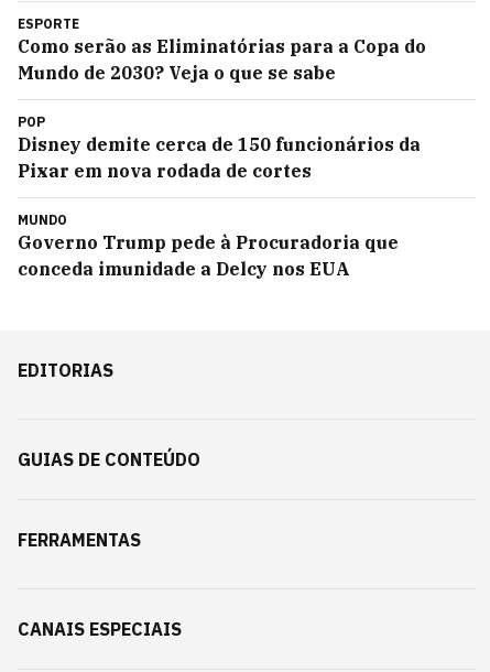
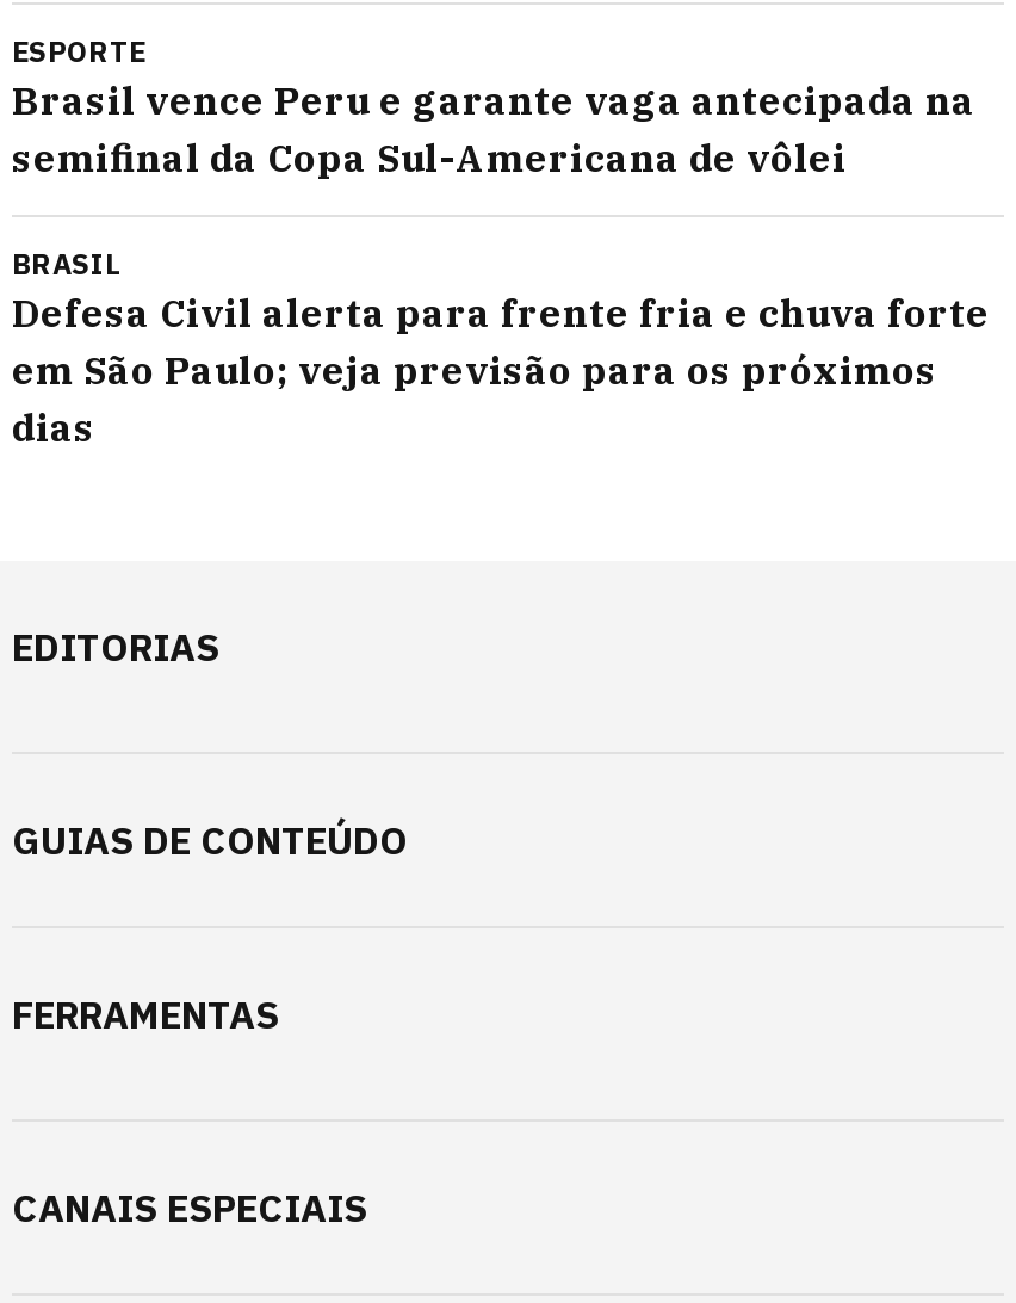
- Como serão as Eliminatórias para a Copa do
- Mundo de 2030? Veja o que se sabe
- POP
- Disney demite cerca de 150 funcionários da
- Pixar em nova rodada de cortes
- MUNDO
- Governo Trump pede à Procuradoria que
- conceda imunidade a Delcy nos EUA
+ Brasil vence Peru e garante vaga antecipada na
+ semifinal da Copa Sul-Americana de vôlei
+ BRASIL
+ Defesa Civil alerta para frente fria e chuva forte
+ em São Paulo; veja previsão para os próximos
+ dias
